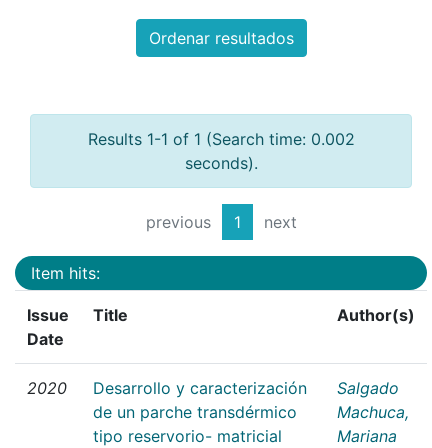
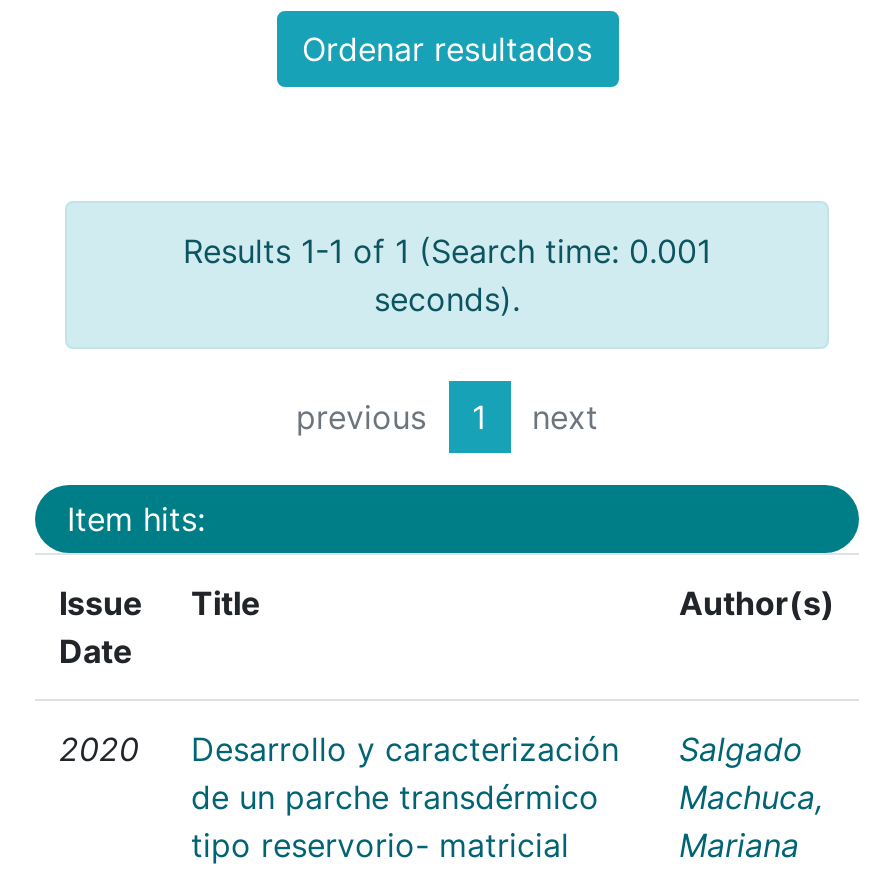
- Results 1-1 of 1 (Search time: 0.002
+ Results 1-1 of 1 (Search time: 0.001
